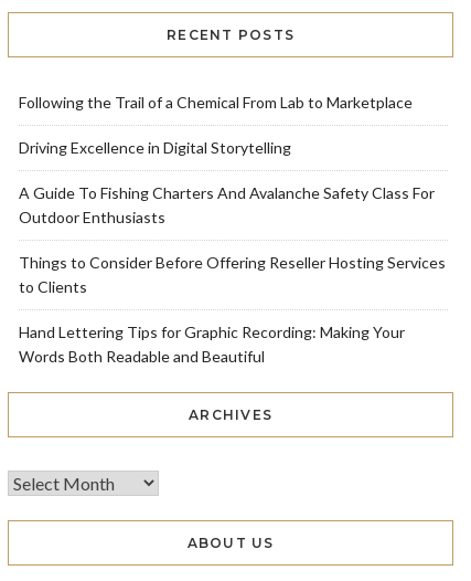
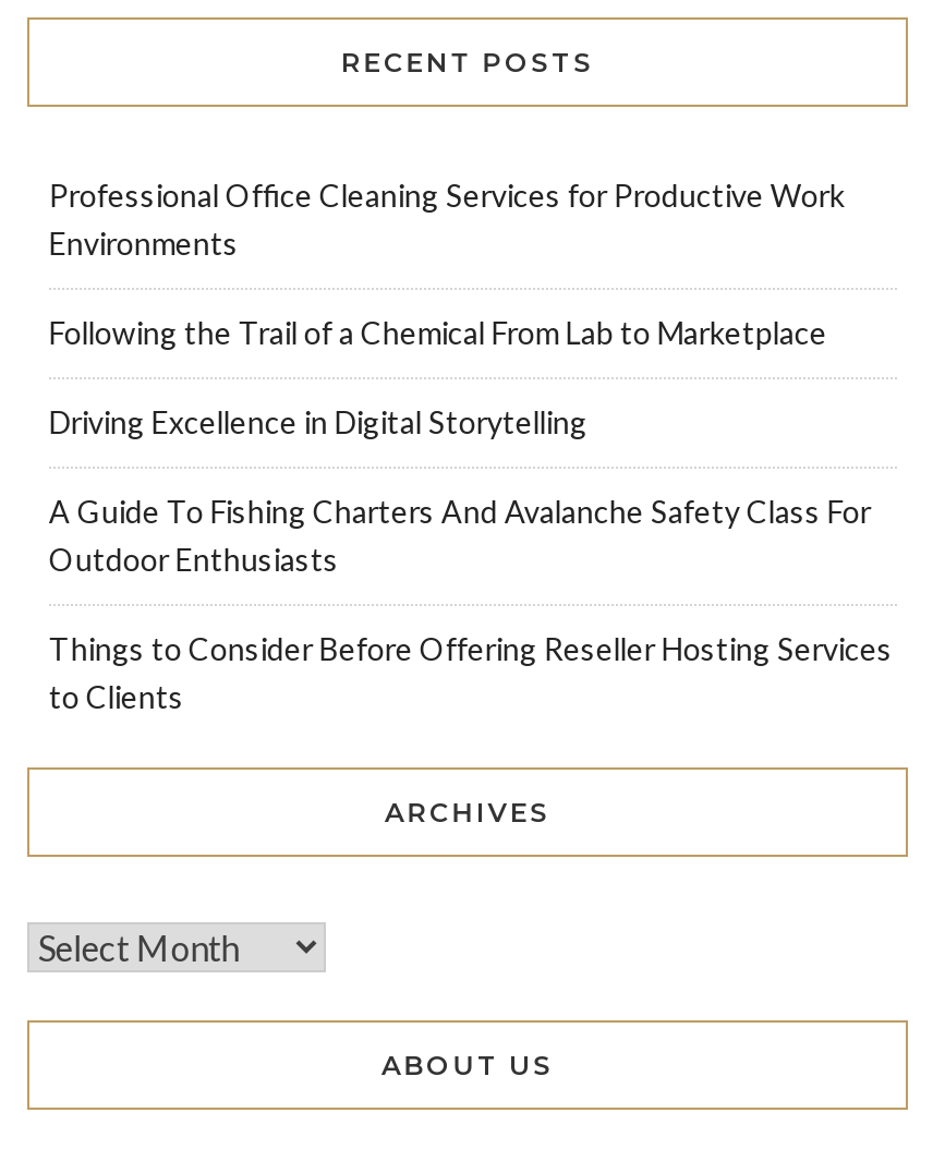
+ Professional Office Cleaning Services for Productive Work
+ Environments

moved down: Following the Trail of a Chemical From Lab to Marketplace | Driving Excellence in Digital Storytelling | A Guide To Fishing Charters And Avalanche Safety Class For | Outdoor Enthusiasts | Things to Consider Before Offering Reseller Hosting Services | to Clients

- Hand Lettering Tips for Graphic Recording: Making Your
- Words Both Readable and Beautiful
